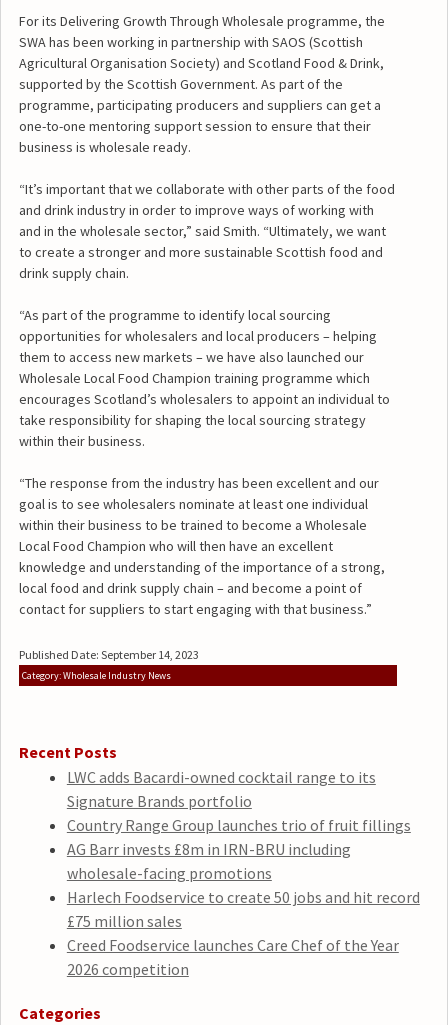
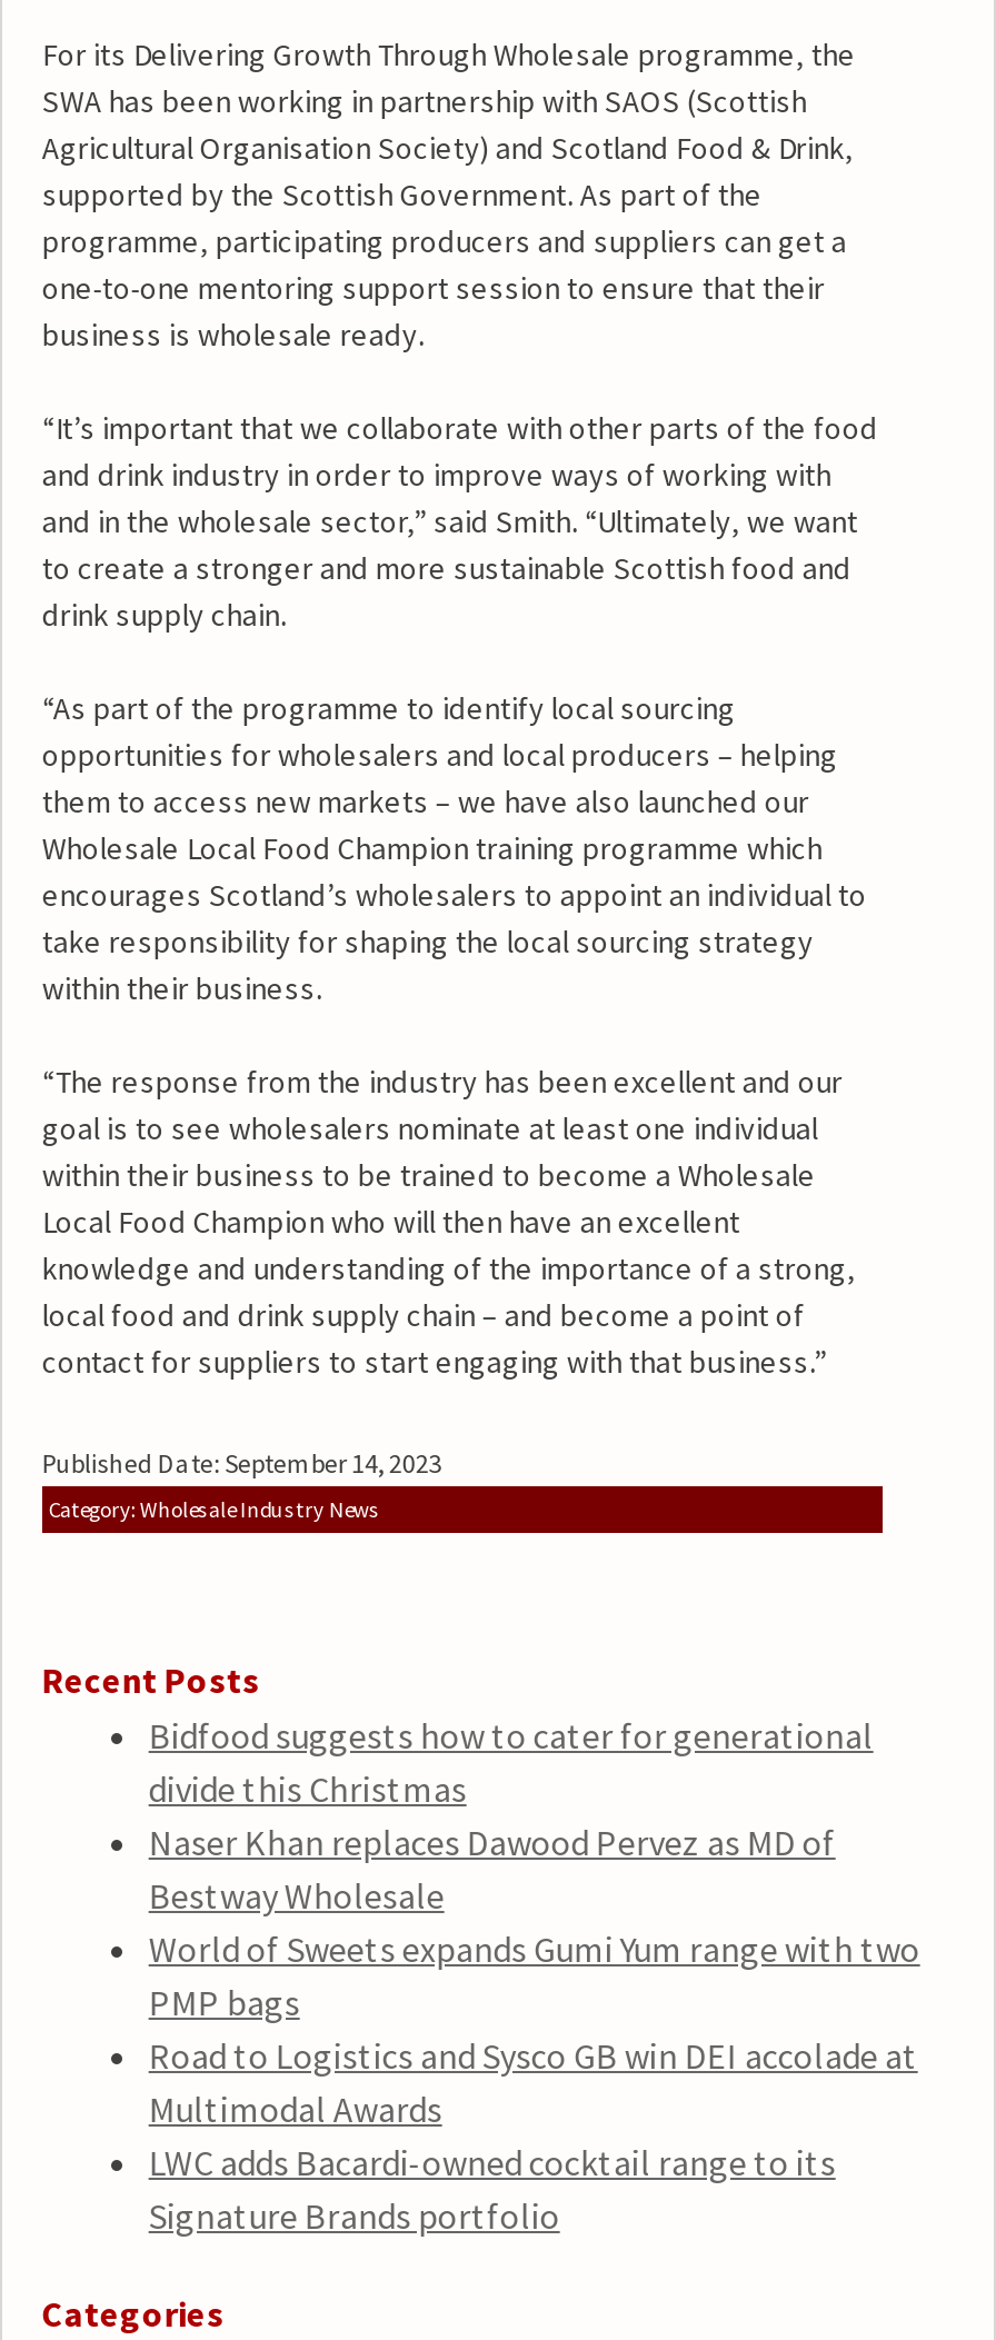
+ Bidfood suggests how to cater for generational
+ divide this Christmas
+ Naser Khan replaces Dawood Pervez as MD of
+ Bestway Wholesale
+ World of Sweets expands Gumi Yum range with two
+ PMP bags
+ Road to Logistics and Sysco GB win DEI accolade at
+ Multimodal Awards

moved down: LWC adds Bacardi-owned cocktail range to its | Signature Brands portfolio

- Country Range Group launches trio of fruit fillings
- AG Barr invests £8m in IRN-BRU including
- wholesale-facing promotions
- Harlech Foodservice to create 50 jobs and hit record
- £75 million sales
- Creed Foodservice launches Care Chef of the Year
- 2026 competition
